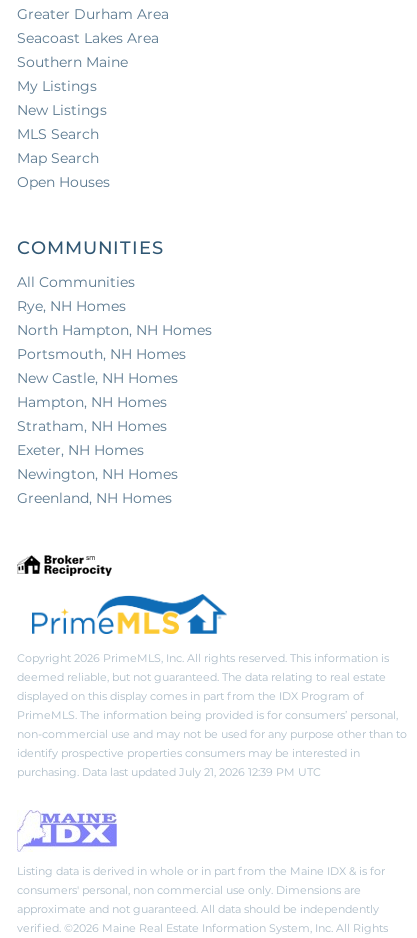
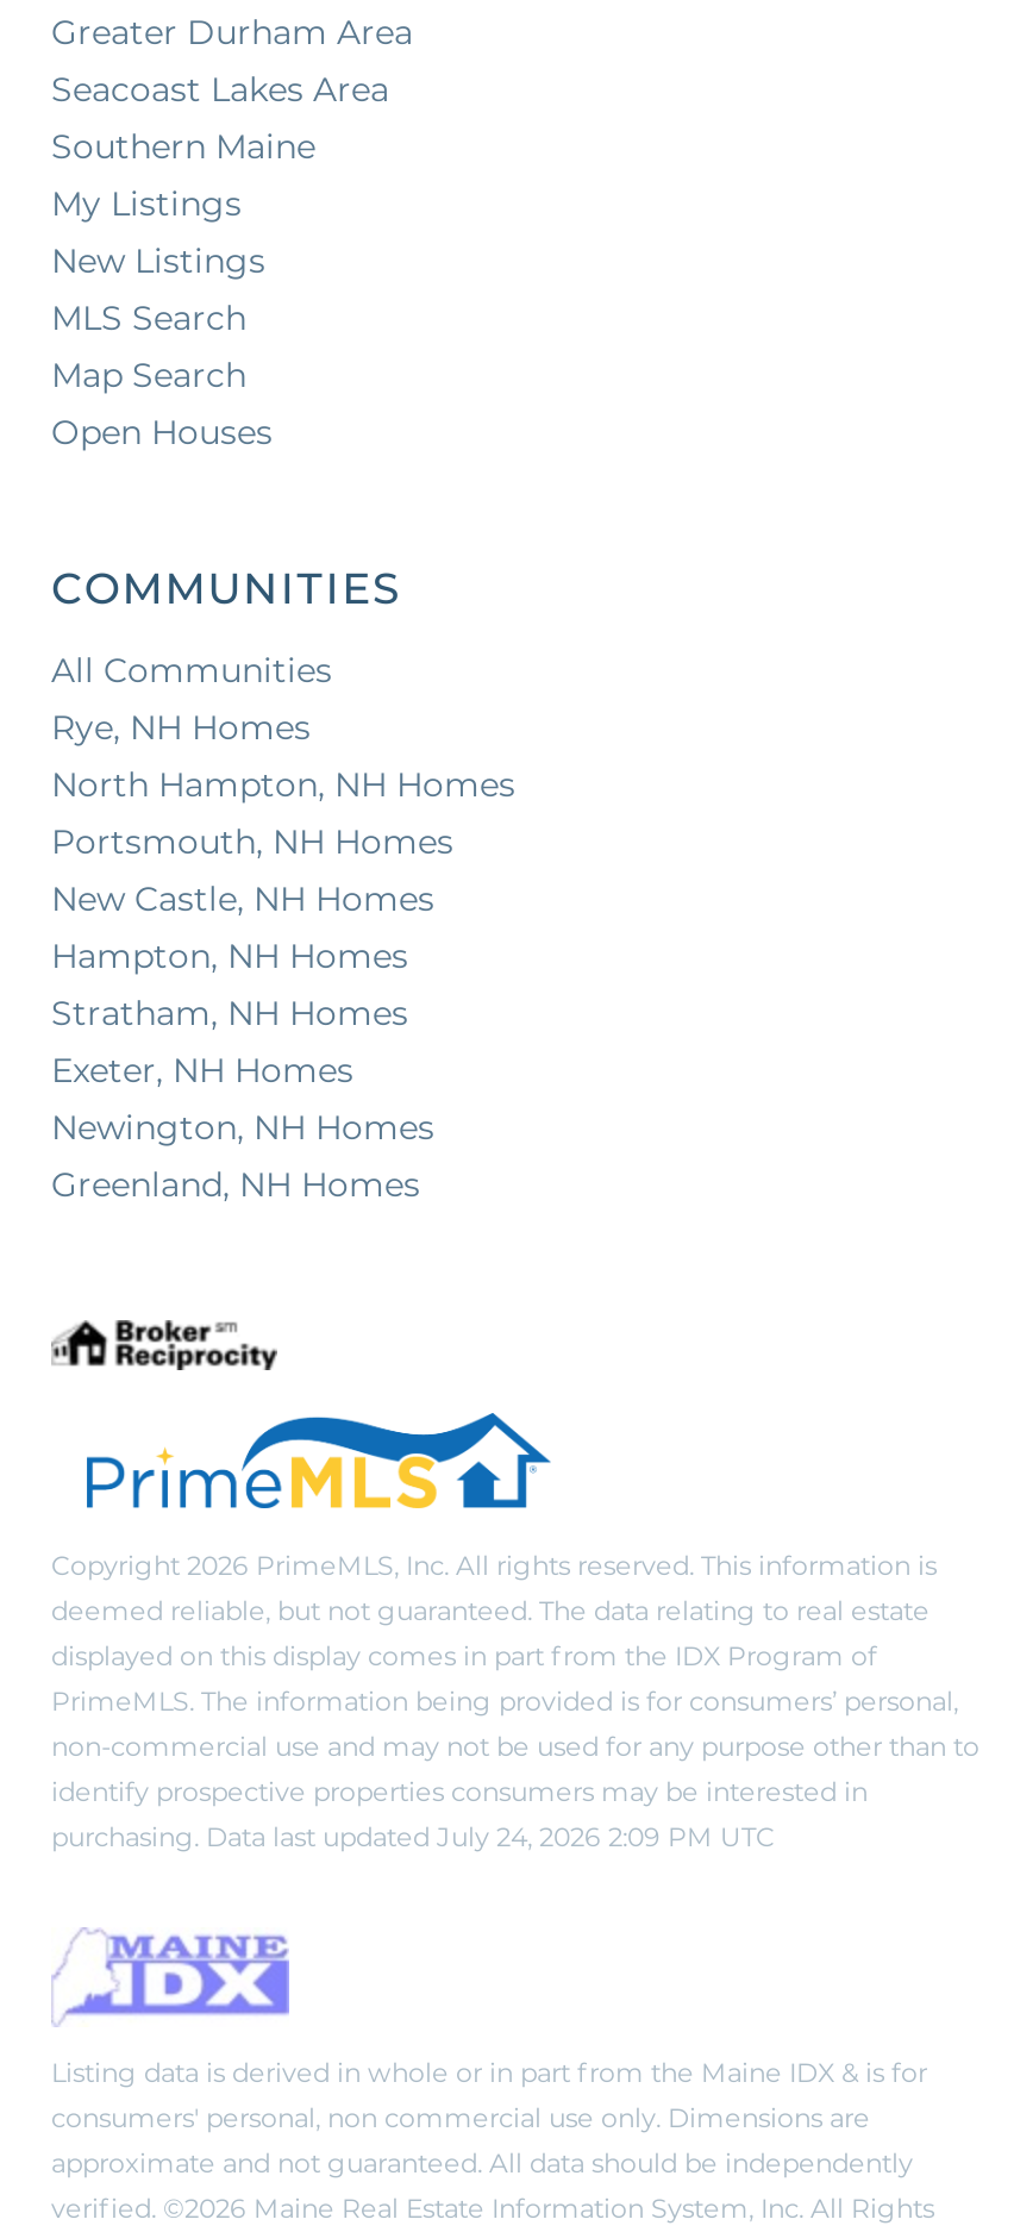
- purchasing. Data last updated July 21, 2026 12:39 PM UTC
+ purchasing. Data last updated July 24, 2026 2:09 PM UTC
